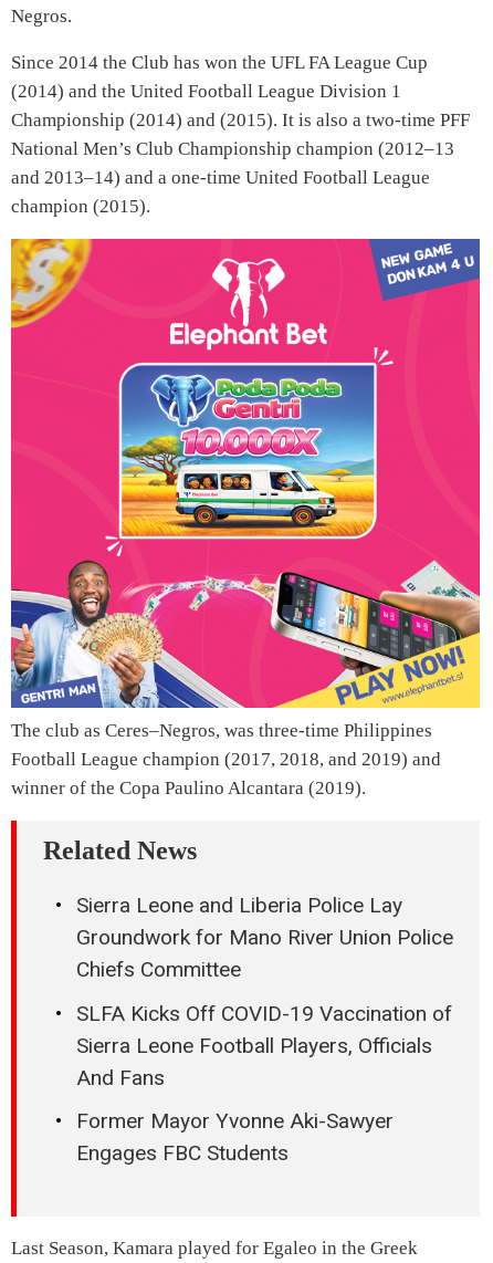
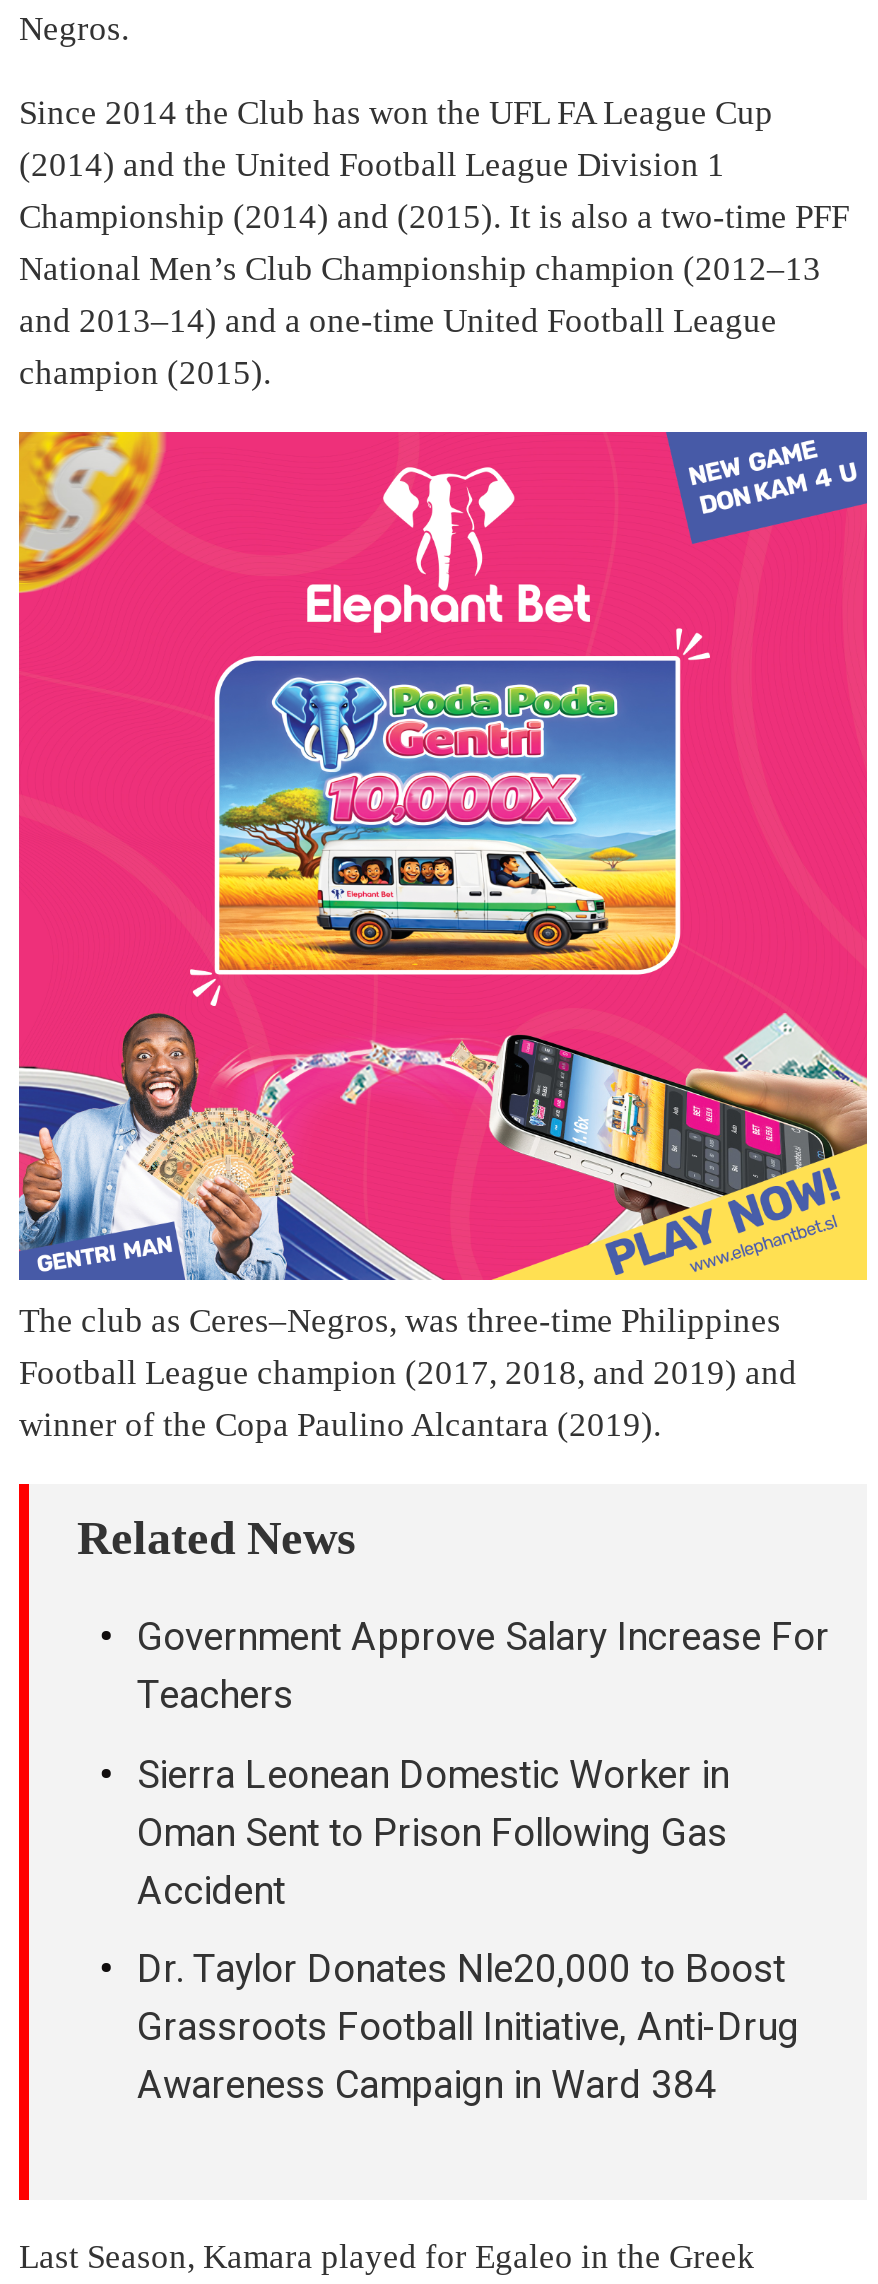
- Sierra Leone and Liberia Police Lay
- Groundwork for Mano River Union Police
- Chiefs Committee
+ Government Approve Salary Increase For
+ Teachers

- SLFA Kicks Off COVID-19 Vaccination of
- Sierra Leone Football Players, Officials
- And Fans
+ Sierra Leonean Domestic Worker in
+ Oman Sent to Prison Following Gas
+ Accident

- Former Mayor Yvonne Aki-Sawyer
- Engages FBC Students
+ Dr. Taylor Donates Nle20,000 to Boost
+ Grassroots Football Initiative, Anti-Drug
+ Awareness Campaign in Ward 384
